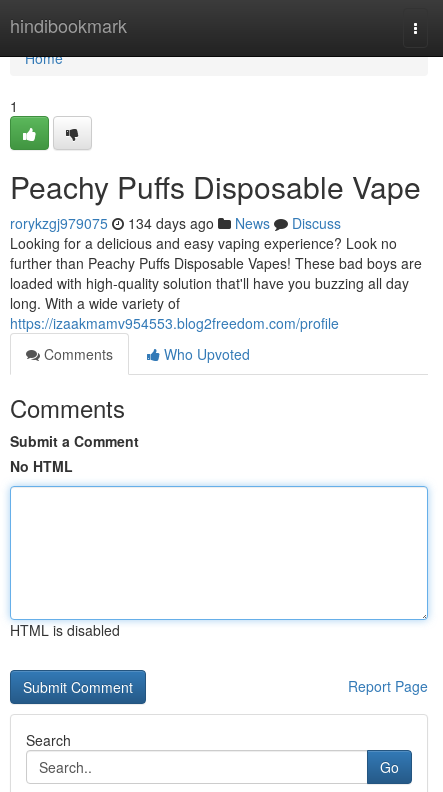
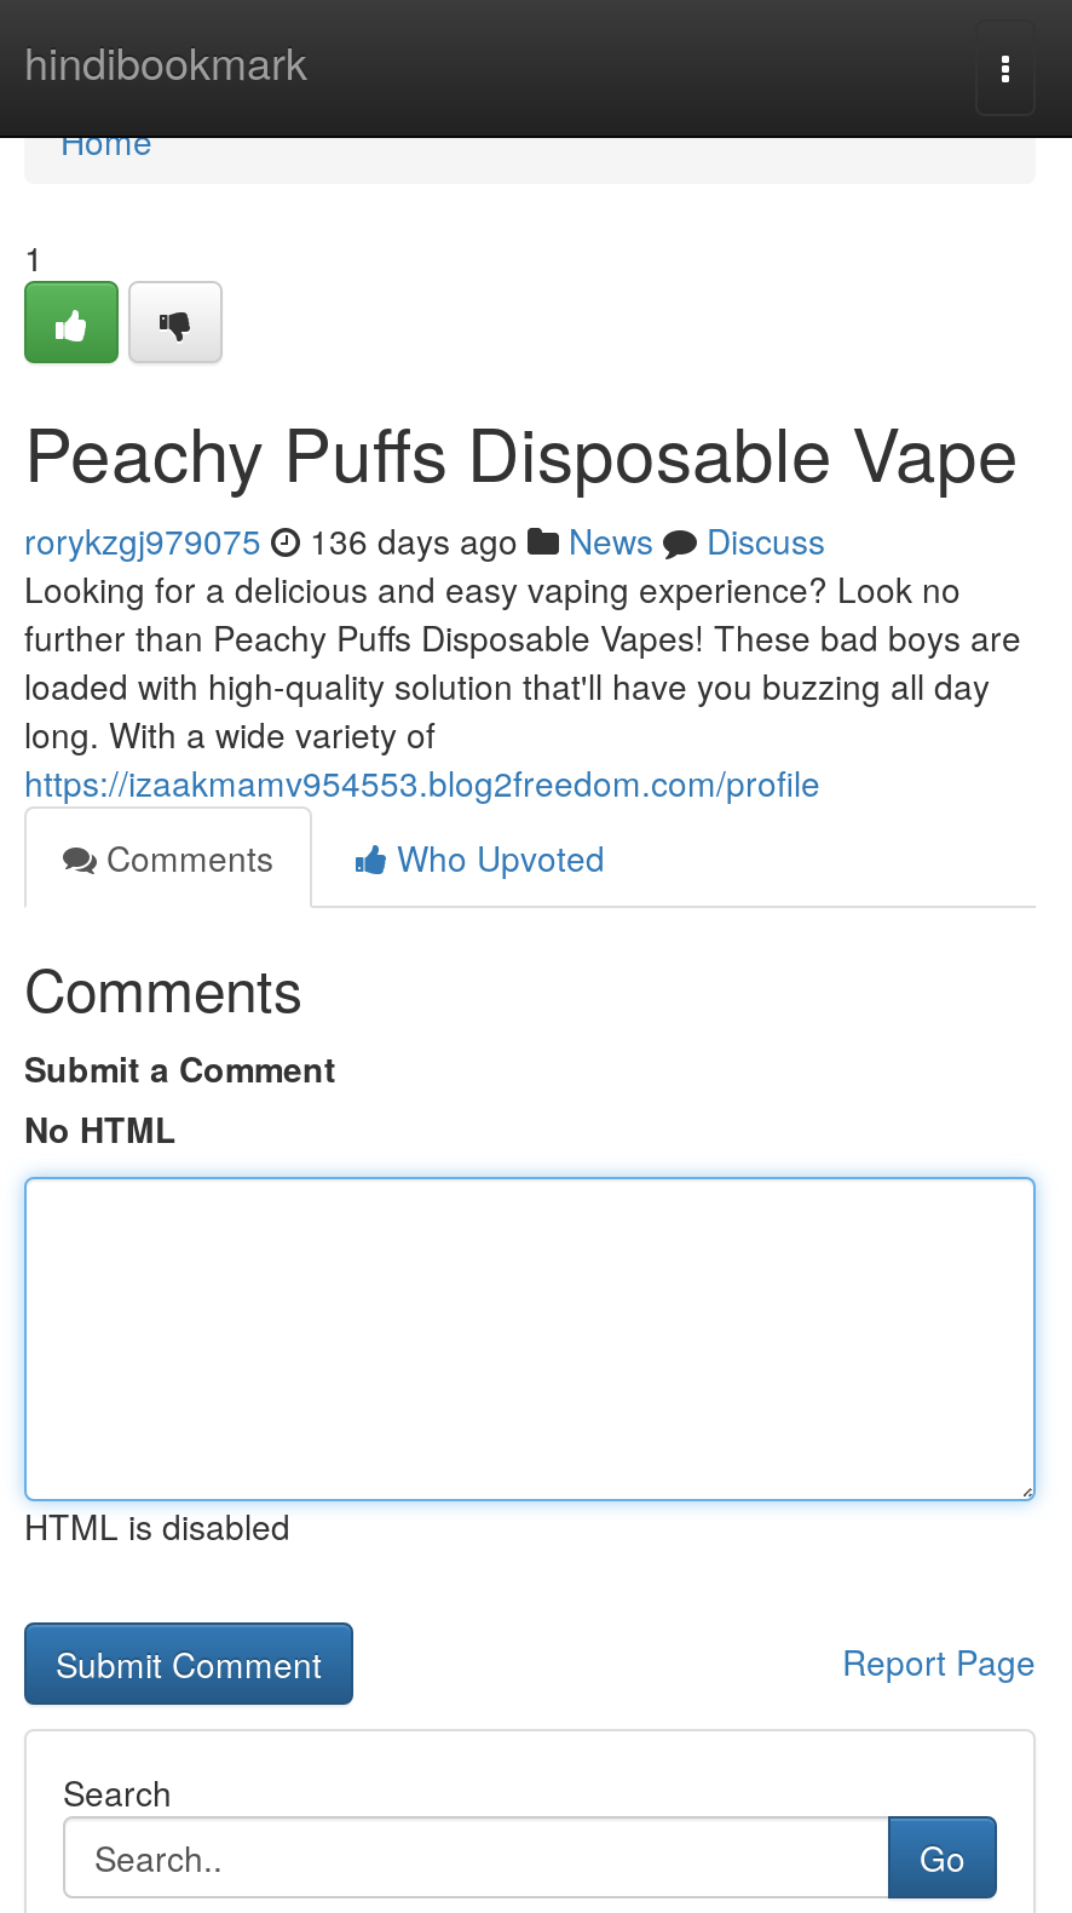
- rorykzgj979075 134 days ago News Discuss
+ rorykzgj979075 136 days ago News Discuss
